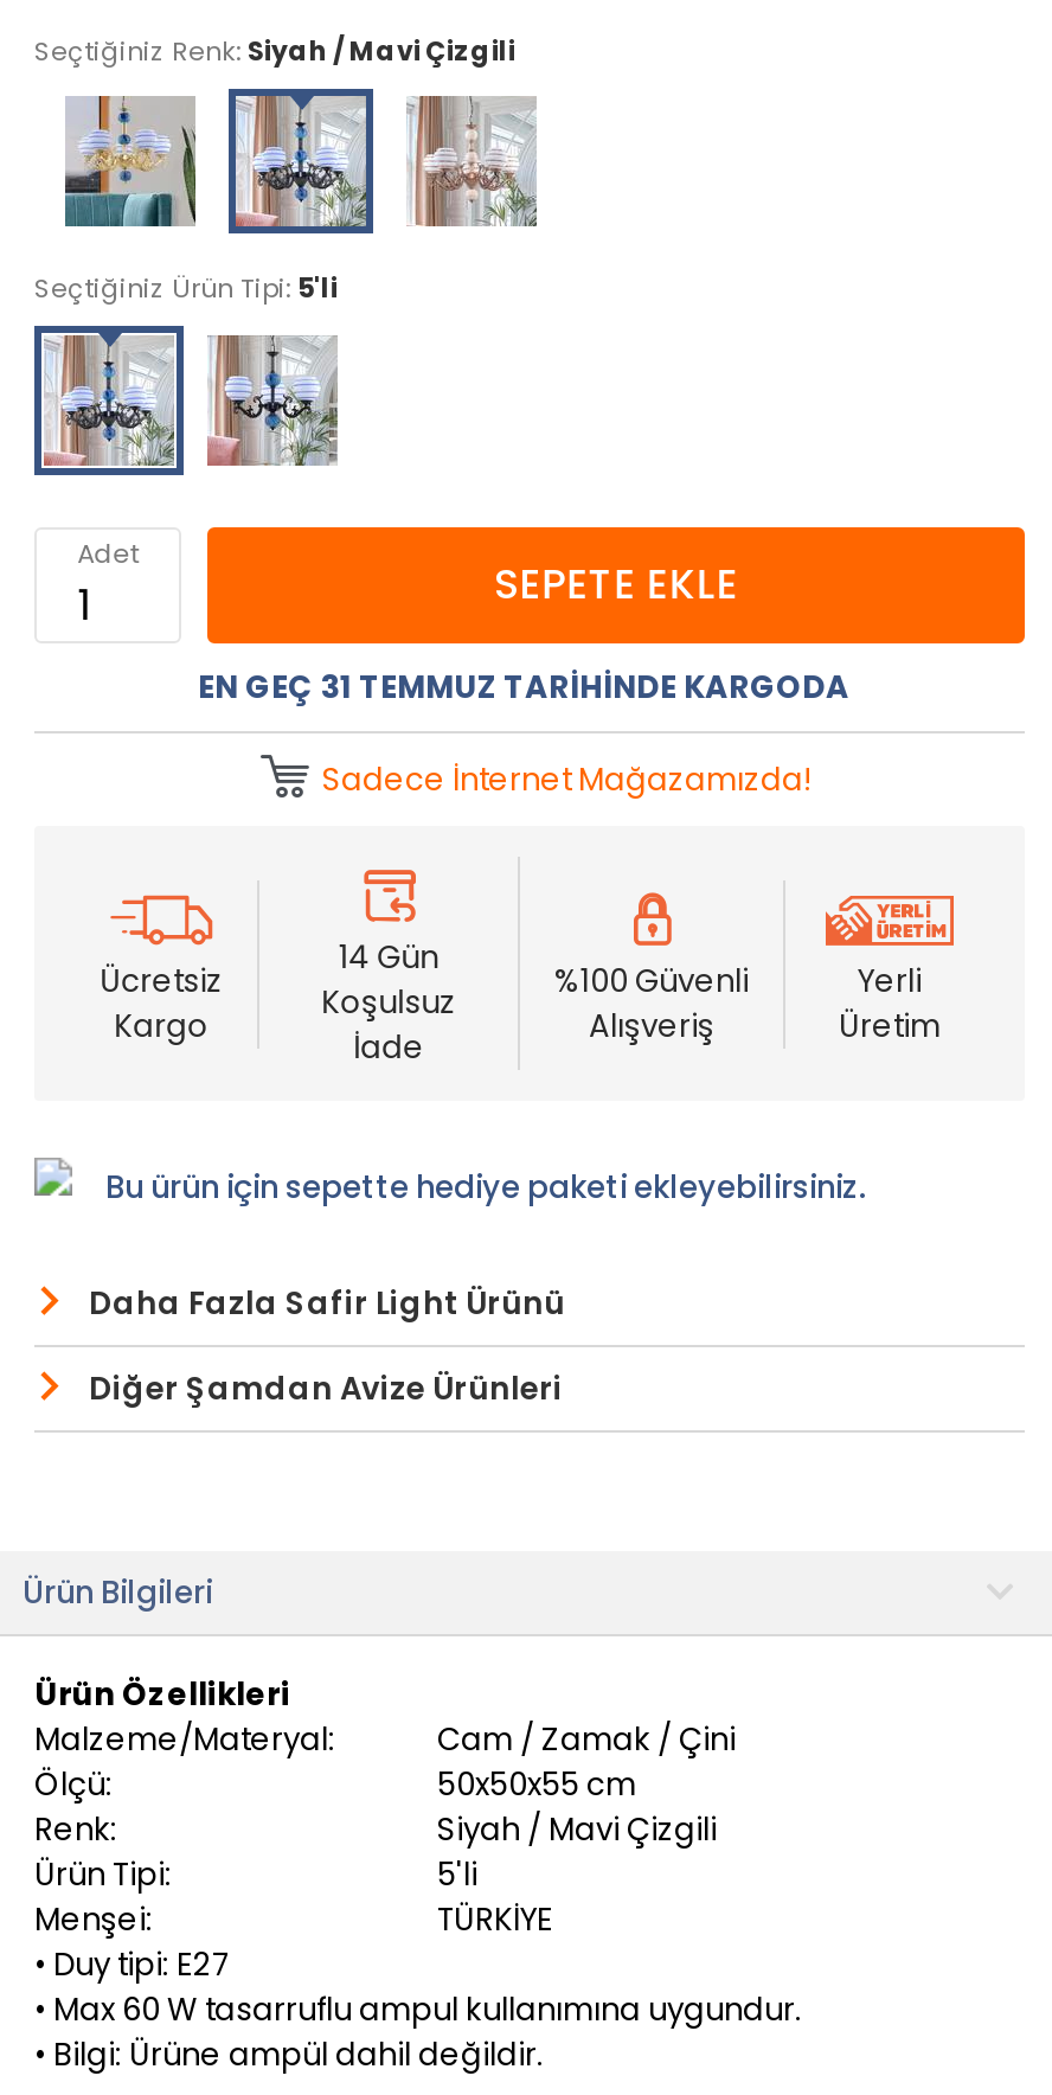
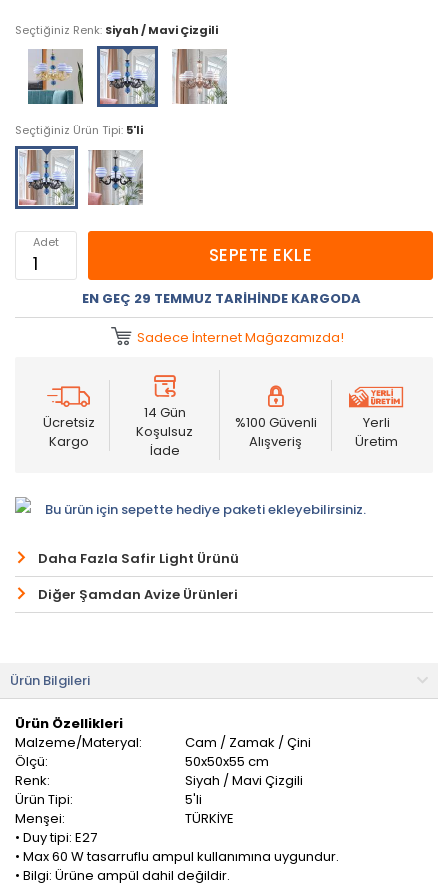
- EN GEÇ 31 TEMMUZ TARIHINDE KARGODA
+ EN GEÇ 29 TEMMUZ TARIHINDE KARGODA
